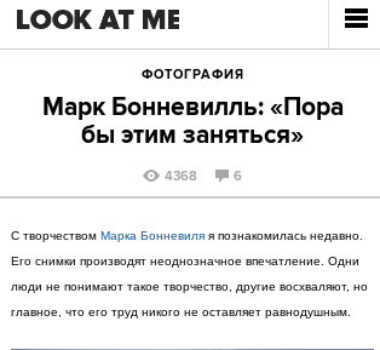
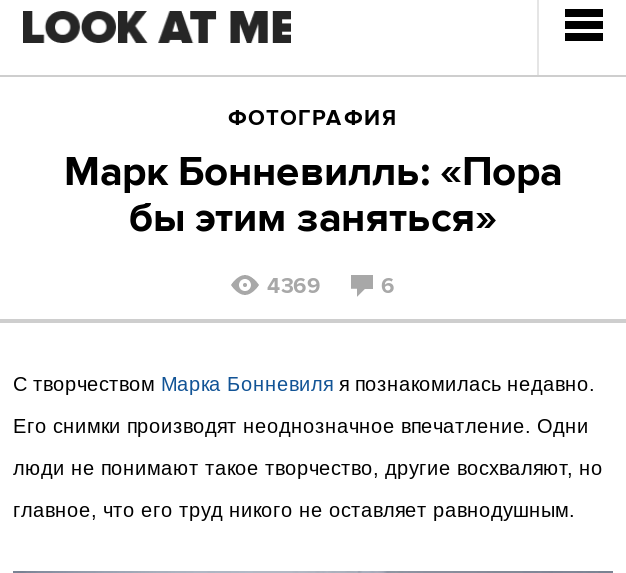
- 4368
+ 4369
